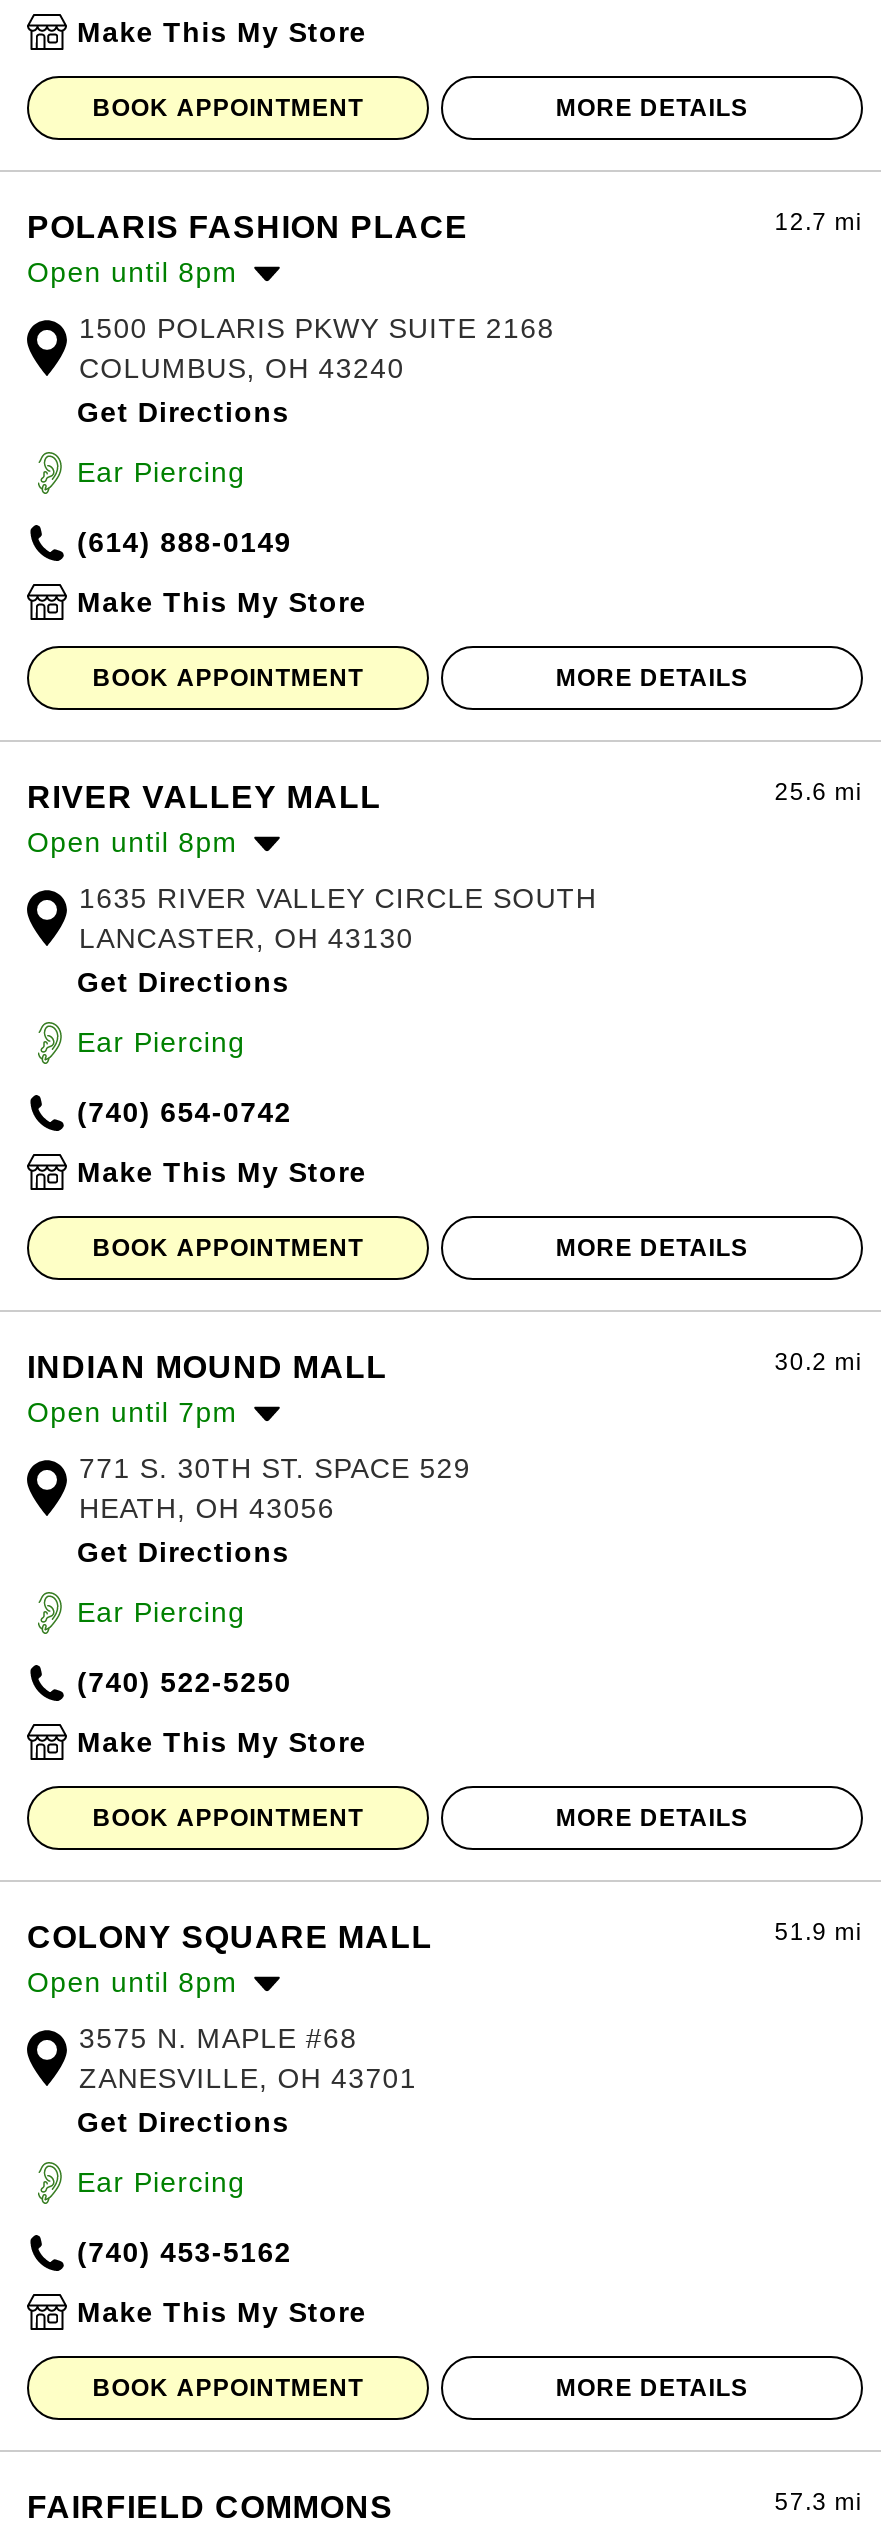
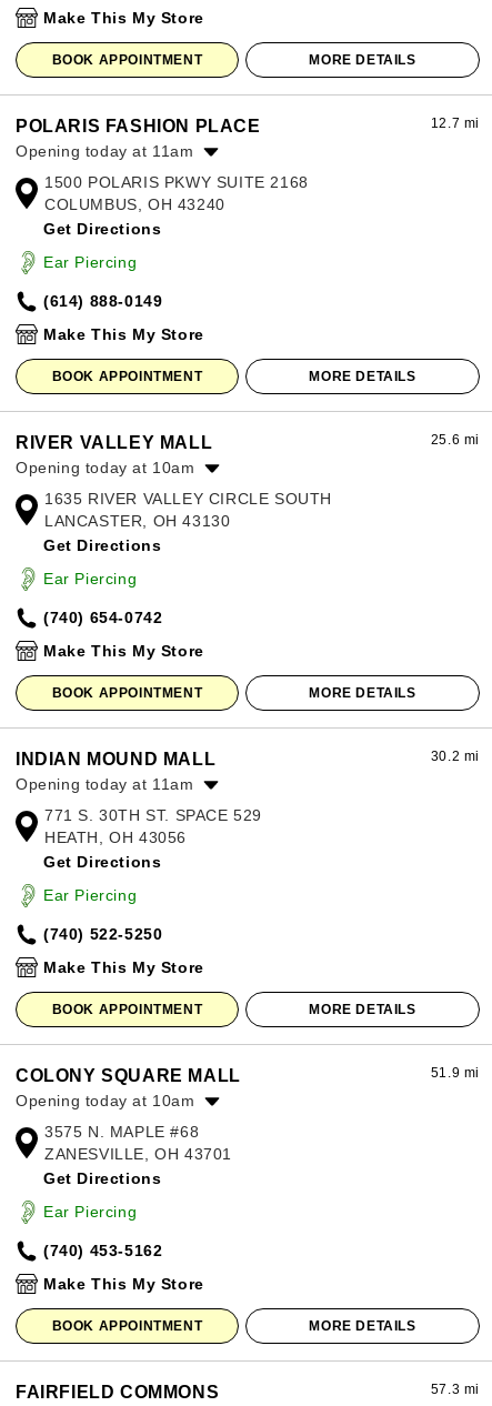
- Open until 8pm
+ Opening today at 11am

- Open until 8pm
+ Opening today at 10am

- Open until 7pm
+ Opening today at 11am

- Open until 8pm
+ Opening today at 10am
